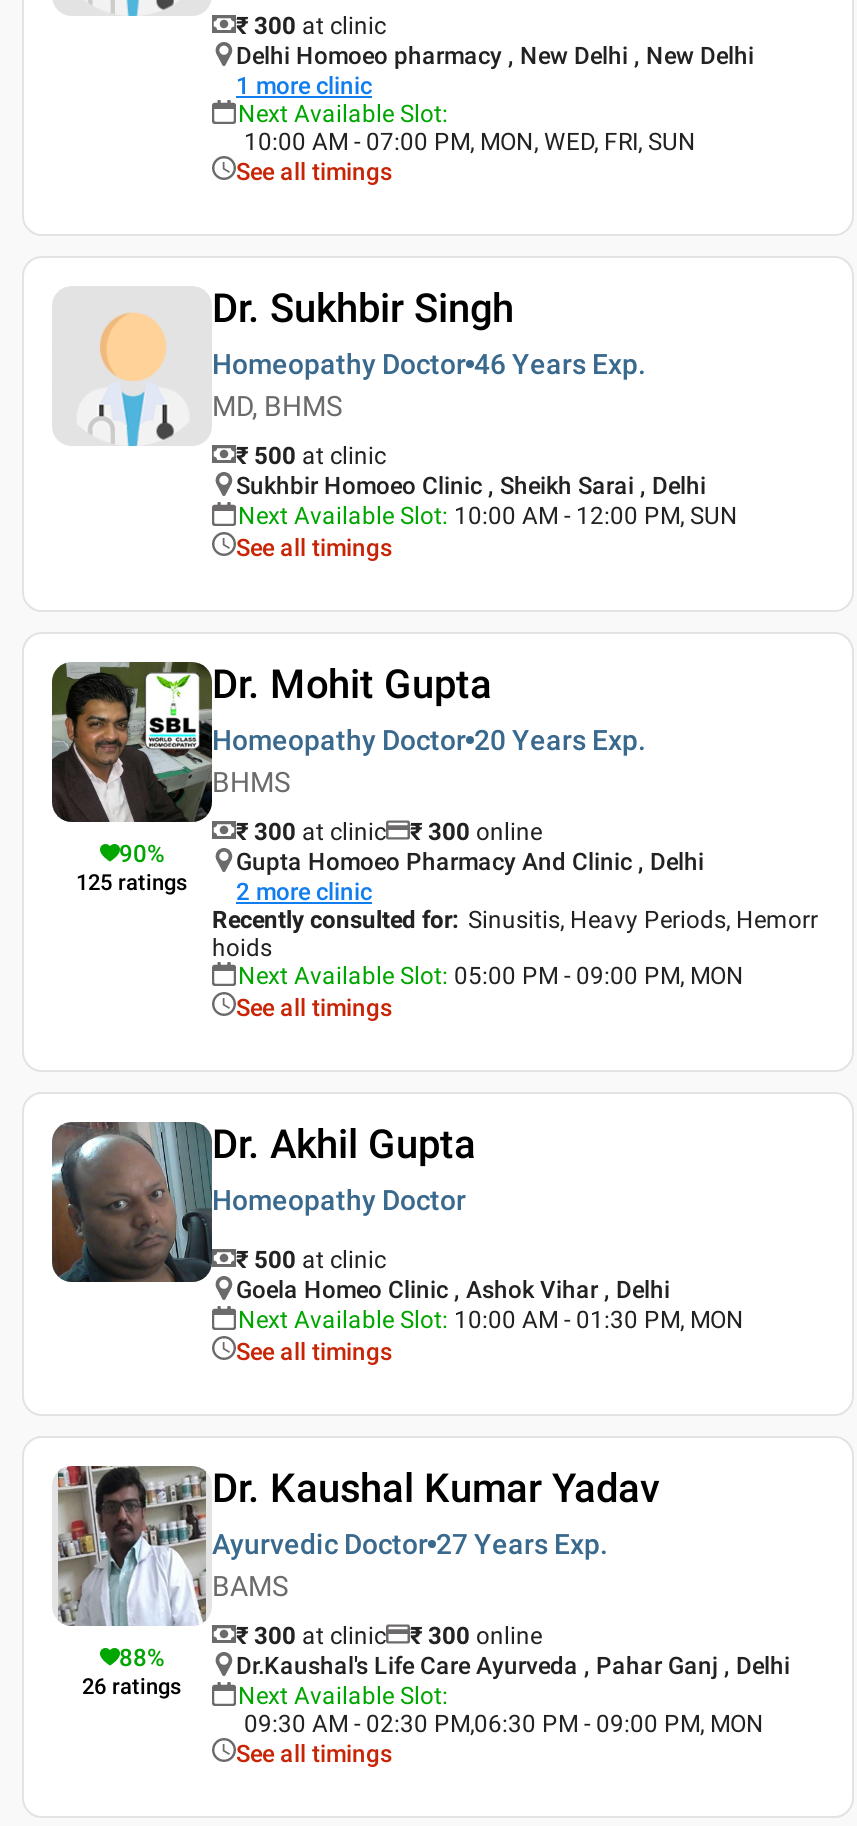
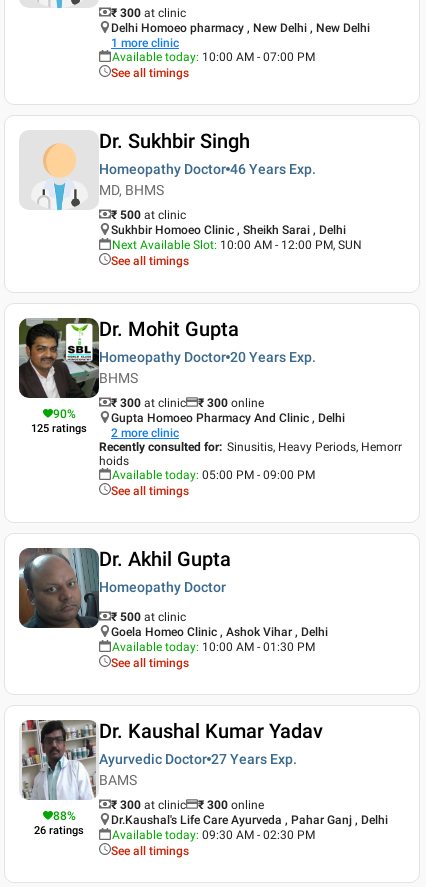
- Next Available Slot:
- 10:00 AM - 07:00 PM, MON, WED, FRI, SUN
+ Available today: 10:00 AM - 07:00 PM

- Next Available Slot: 05:00 PM - 09:00 PM, MON
+ Available today: 05:00 PM - 09:00 PM

- Next Available Slot: 10:00 AM - 01:30 PM, MON
+ Available today: 10:00 AM - 01:30 PM

- Next Available Slot:
- 09:30 AM - 02:30 PM,06:30 PM - 09:00 PM, MON
+ Available today: 09:30 AM - 02:30 PM
